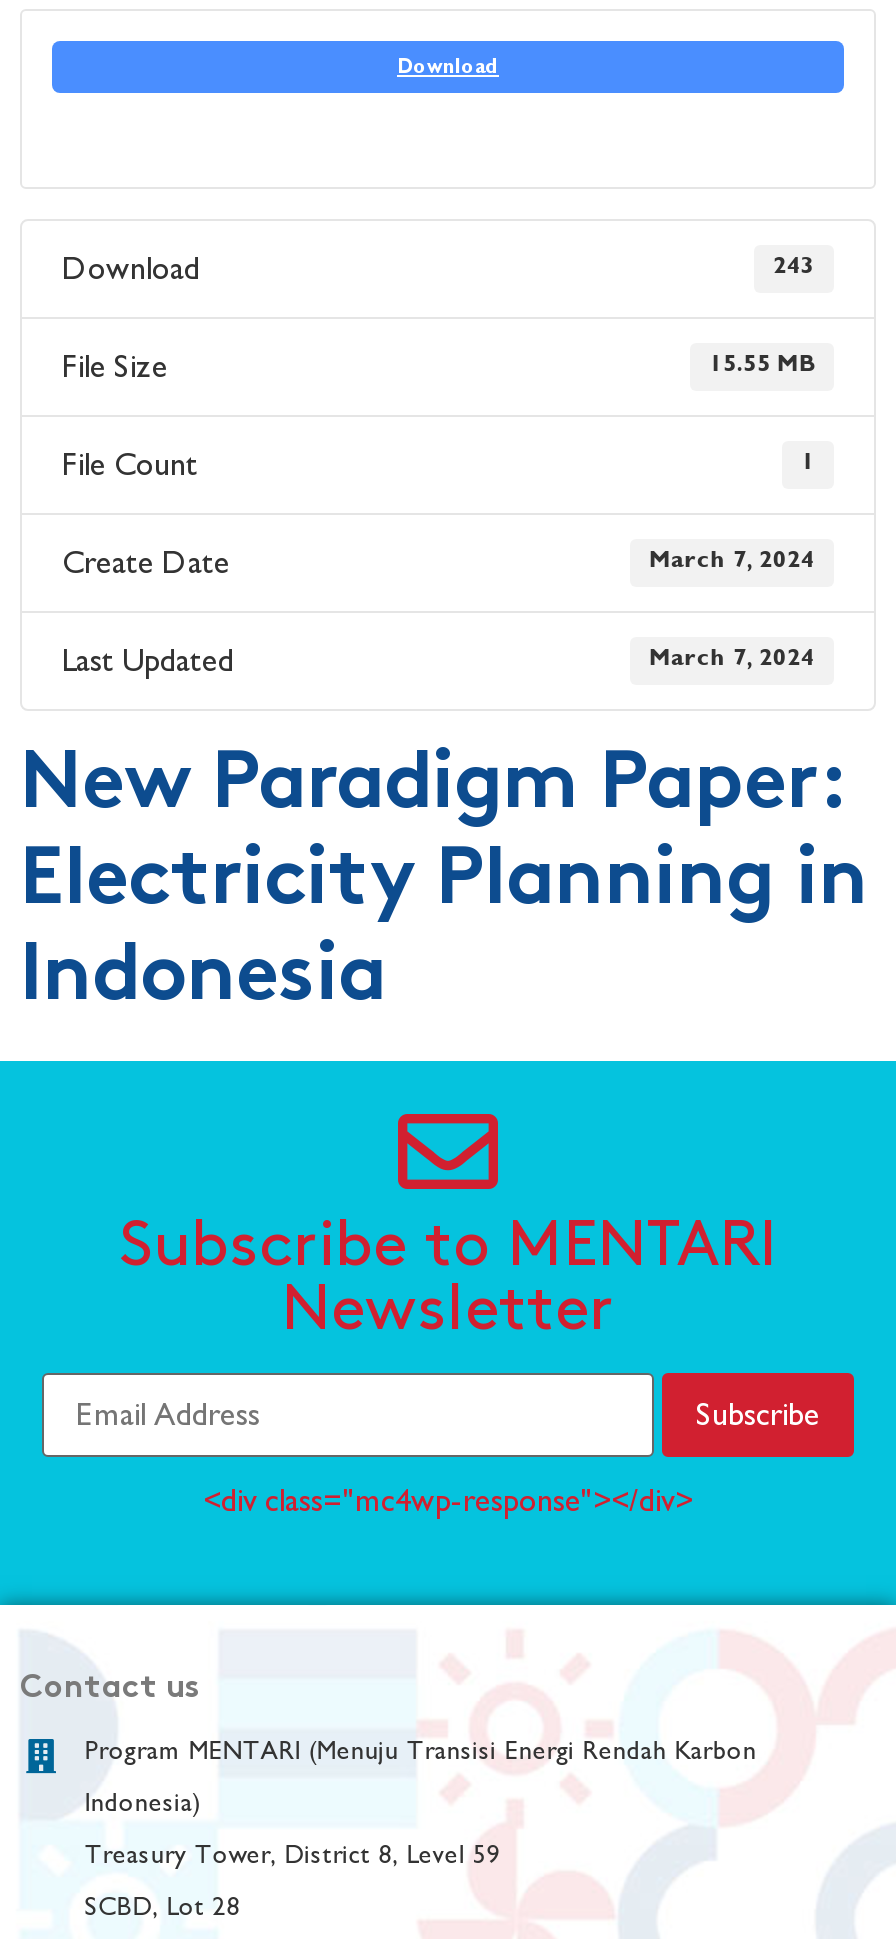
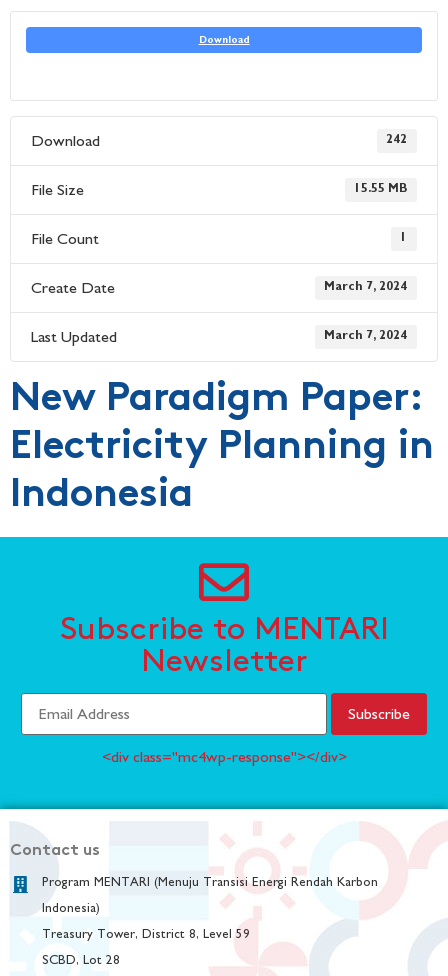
- 243
+ 242
